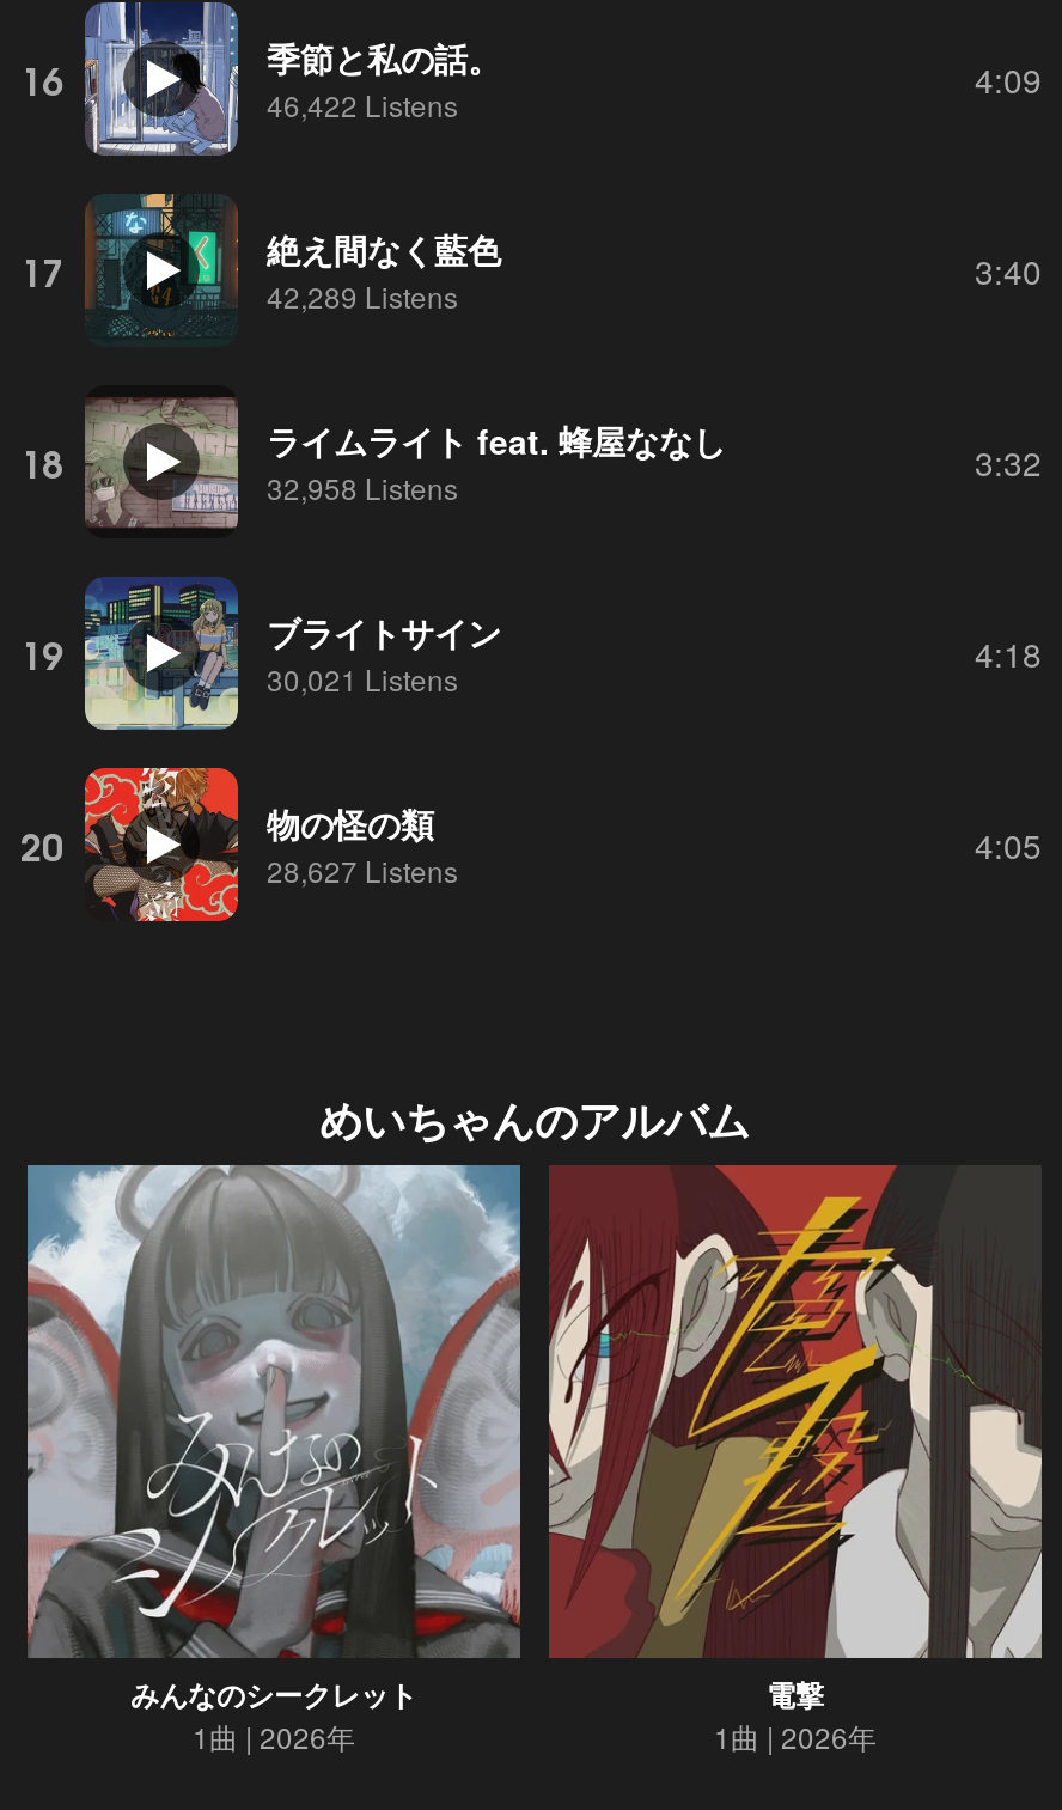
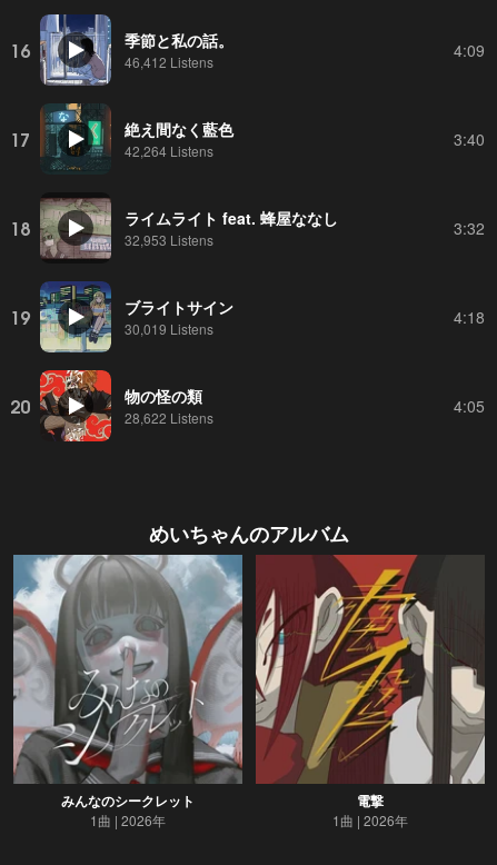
- 46,422 Listens
+ 46,412 Listens

- 42,289 Listens
+ 42,264 Listens

- 32,958 Listens
+ 32,953 Listens

- 30,021 Listens
+ 30,019 Listens

- 28,627 Listens
+ 28,622 Listens
